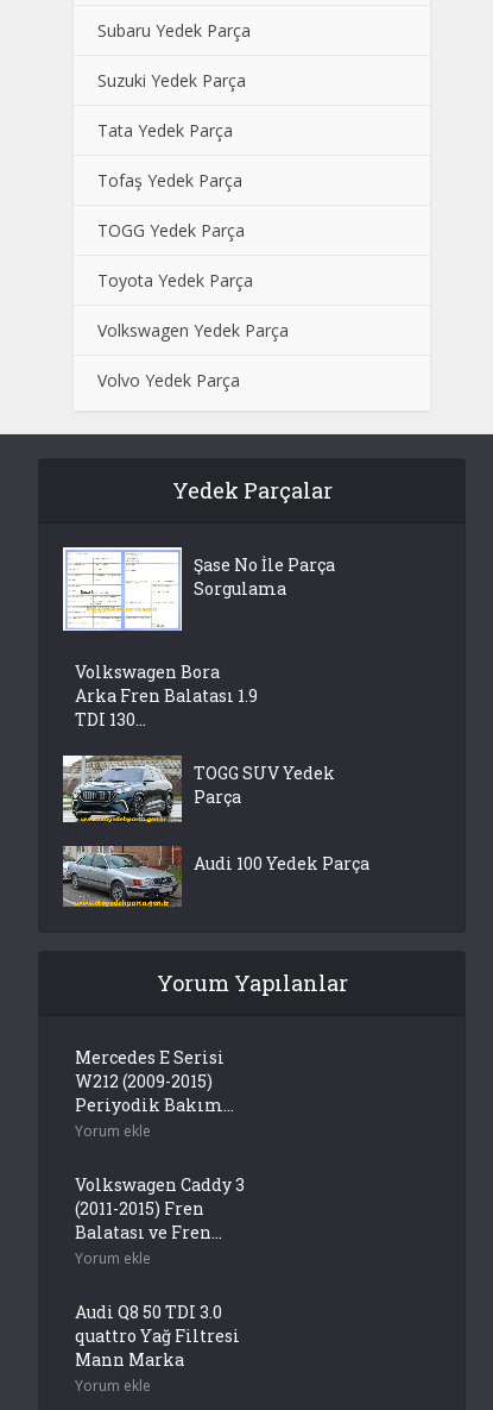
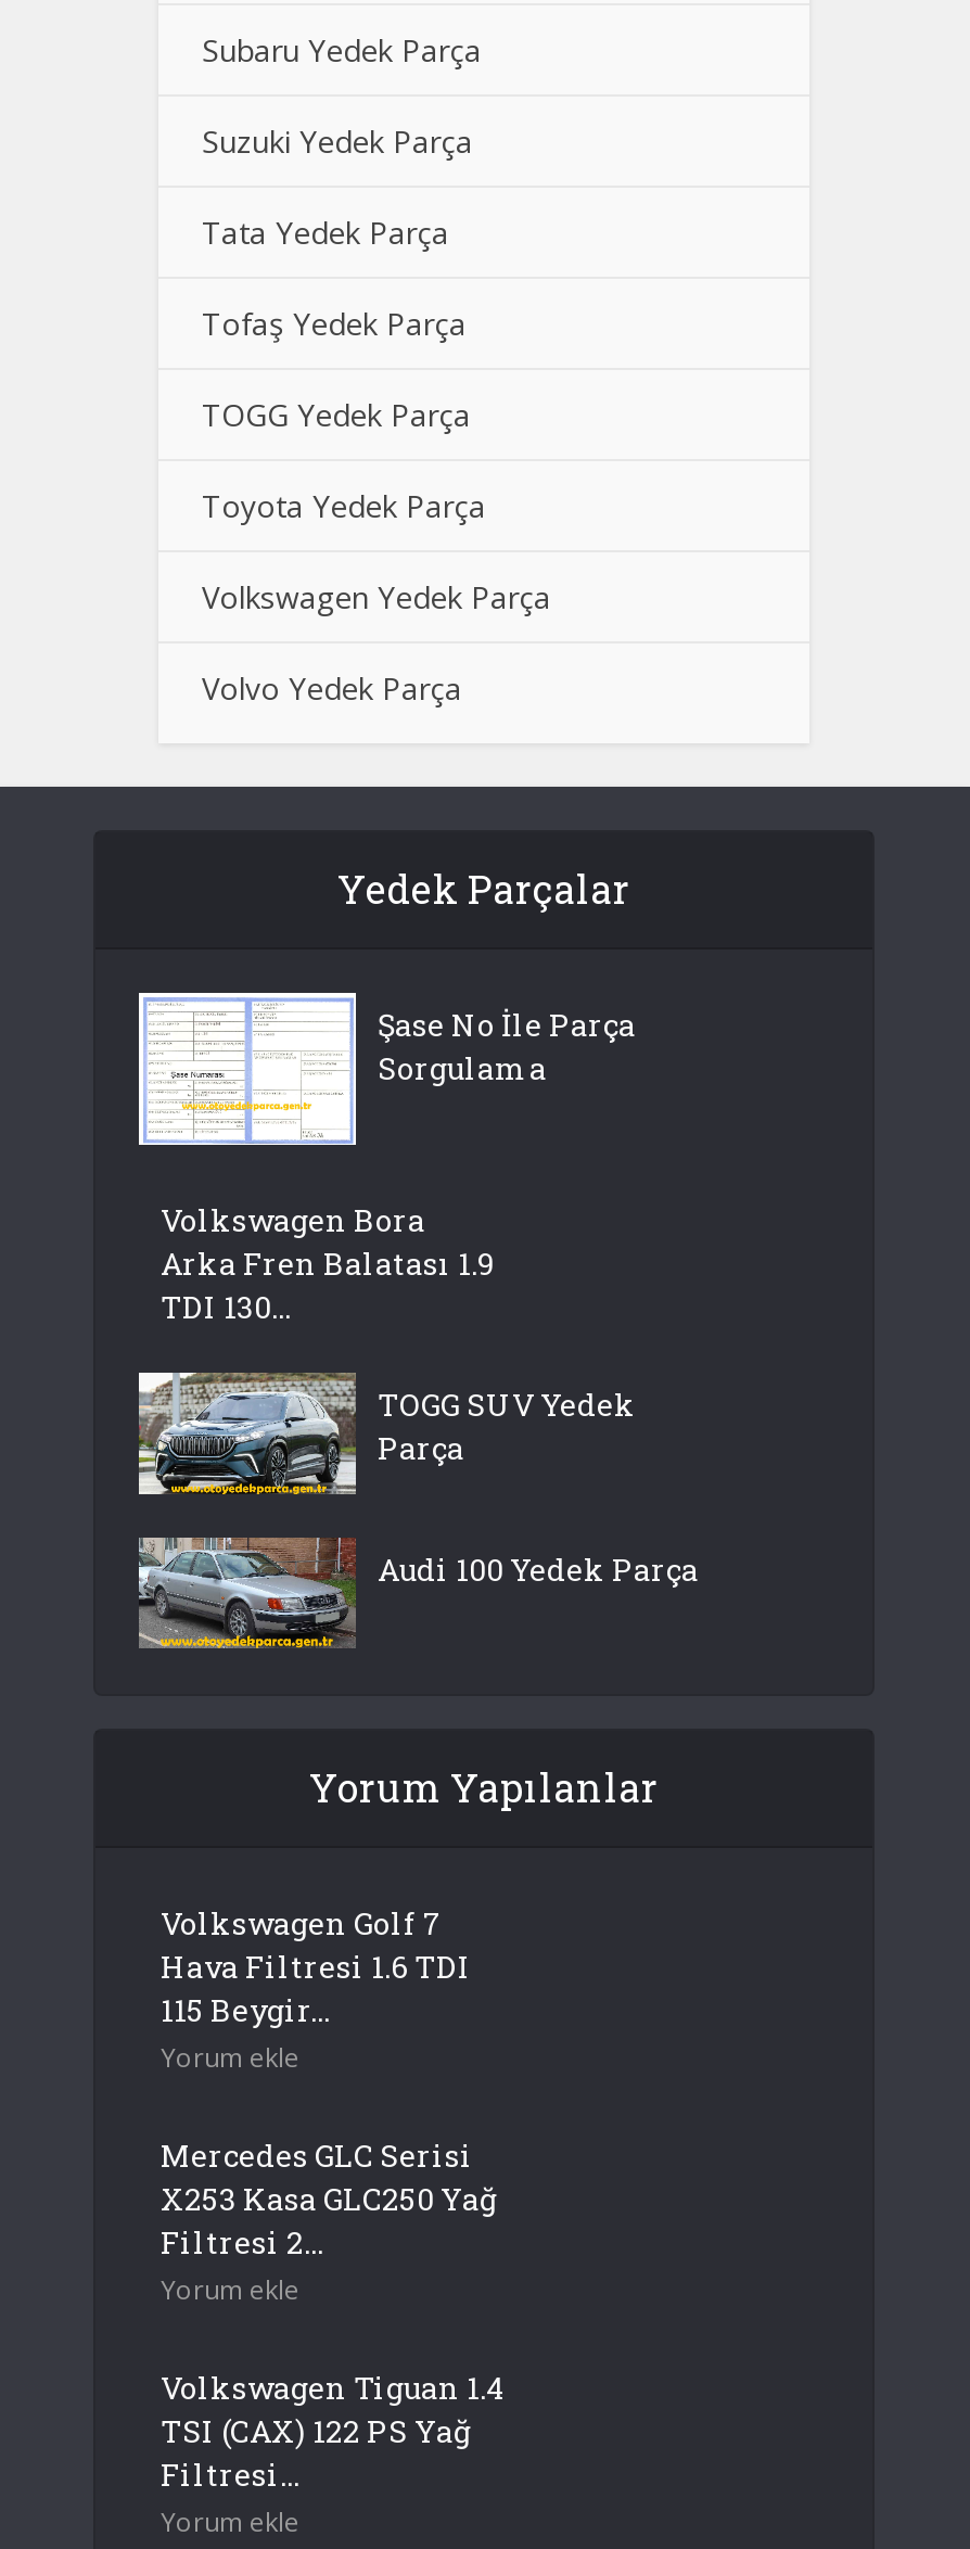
- Mercedes E Serisi
- W212 (2009-2015)
- Periyodik Bakım...
+ Volkswagen Golf 7
+ Hava Filtresi 1.6 TDI
+ 115 Beygir...

- Volkswagen Caddy 3
- (2011-2015) Fren
- Balatası ve Fren...
+ Mercedes GLC Serisi
+ X253 Kasa GLC250 Yağ
+ Filtresi 2...

- Audi Q8 50 TDI 3.0
- quattro Yağ Filtresi
- Mann Marka
+ Volkswagen Tiguan 1.4
+ TSI (CAX) 122 PS Yağ
+ Filtresi...
